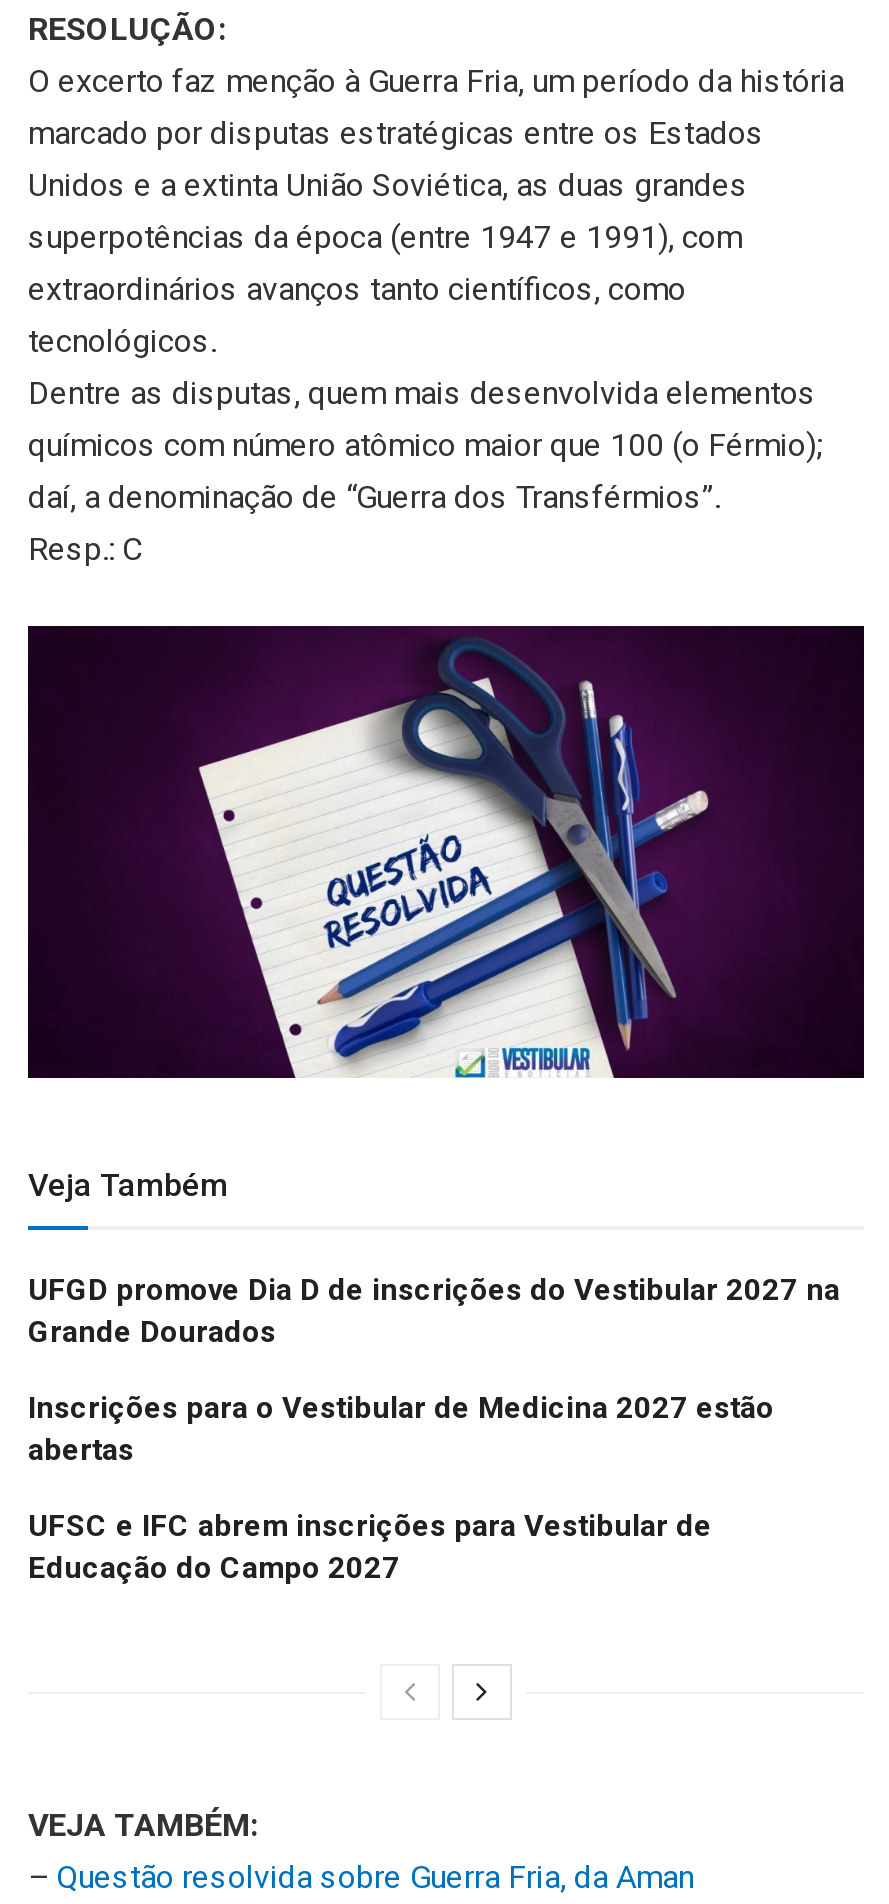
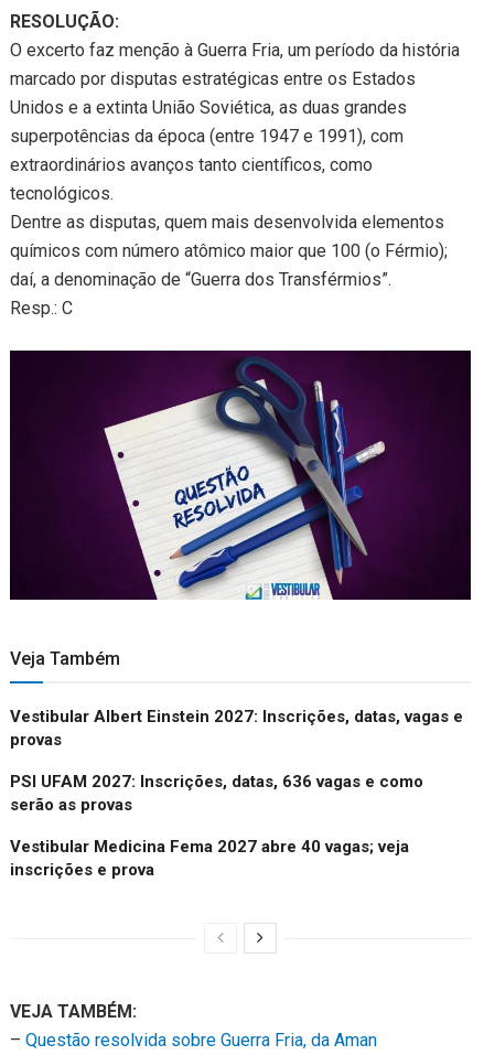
- UFGD promove Dia D de inscrições do Vestibular 2027 na
- Grande Dourados
+ Vestibular Albert Einstein 2027: Inscrições, datas, vagas e
+ provas

- Inscrições para o Vestibular de Medicina 2027 estão
- abertas
+ PSI UFAM 2027: Inscrições, datas, 636 vagas e como
+ serão as provas

- UFSC e IFC abrem inscrições para Vestibular de
- Educação do Campo 2027
+ Vestibular Medicina Fema 2027 abre 40 vagas; veja
+ inscrições e prova
